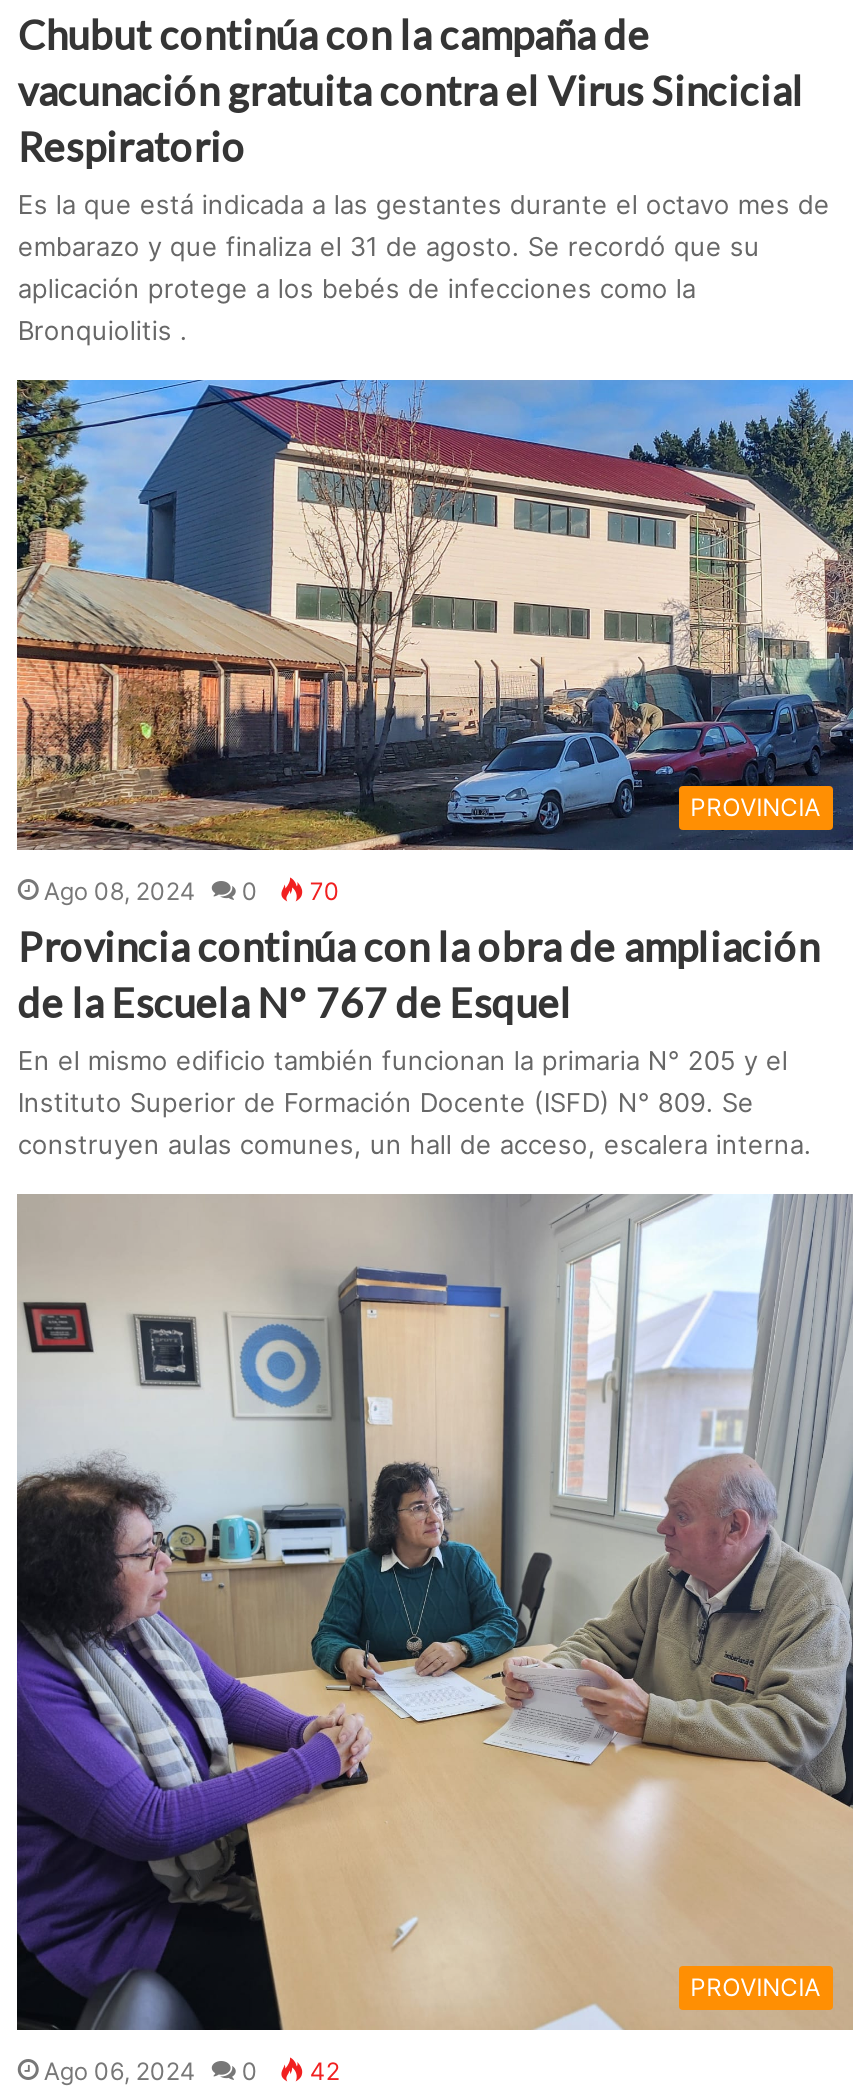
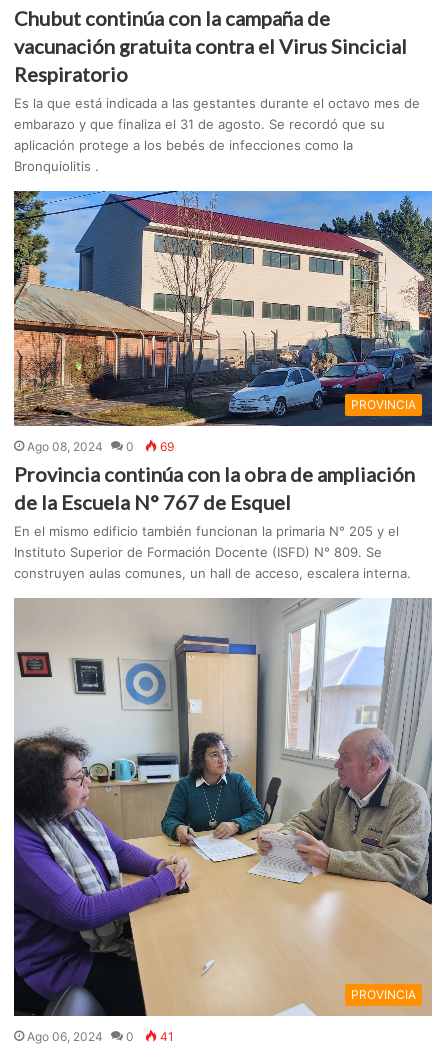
- Ago 08, 2024 0 70
+ Ago 08, 2024 0 69

- Ago 06, 2024 0 42
+ Ago 06, 2024 0 41
